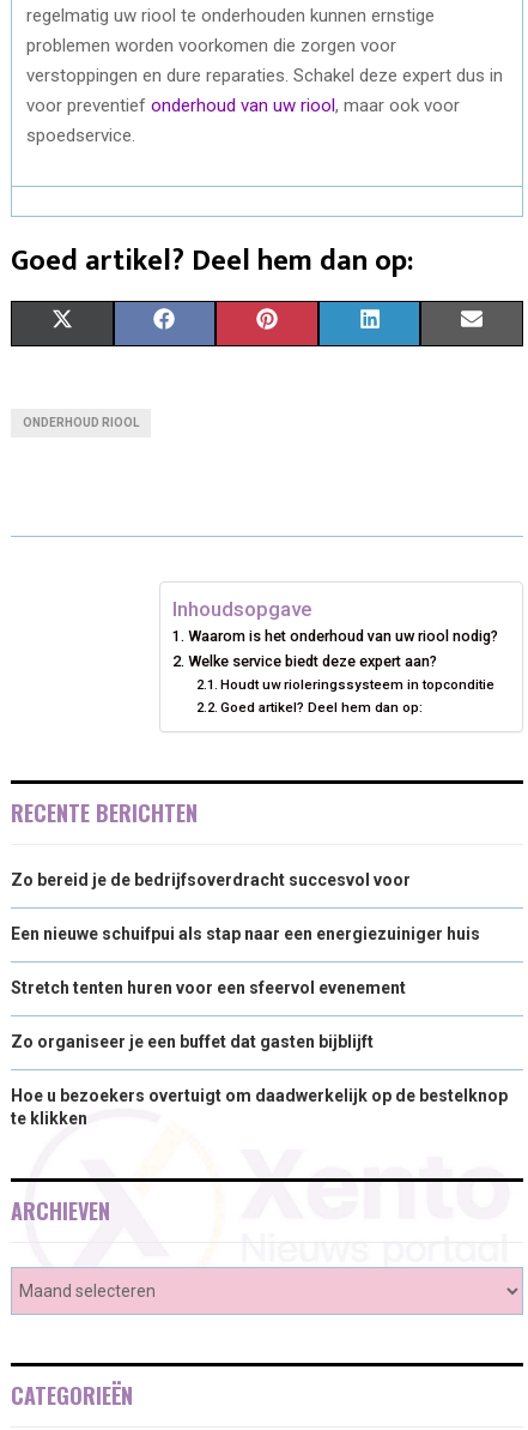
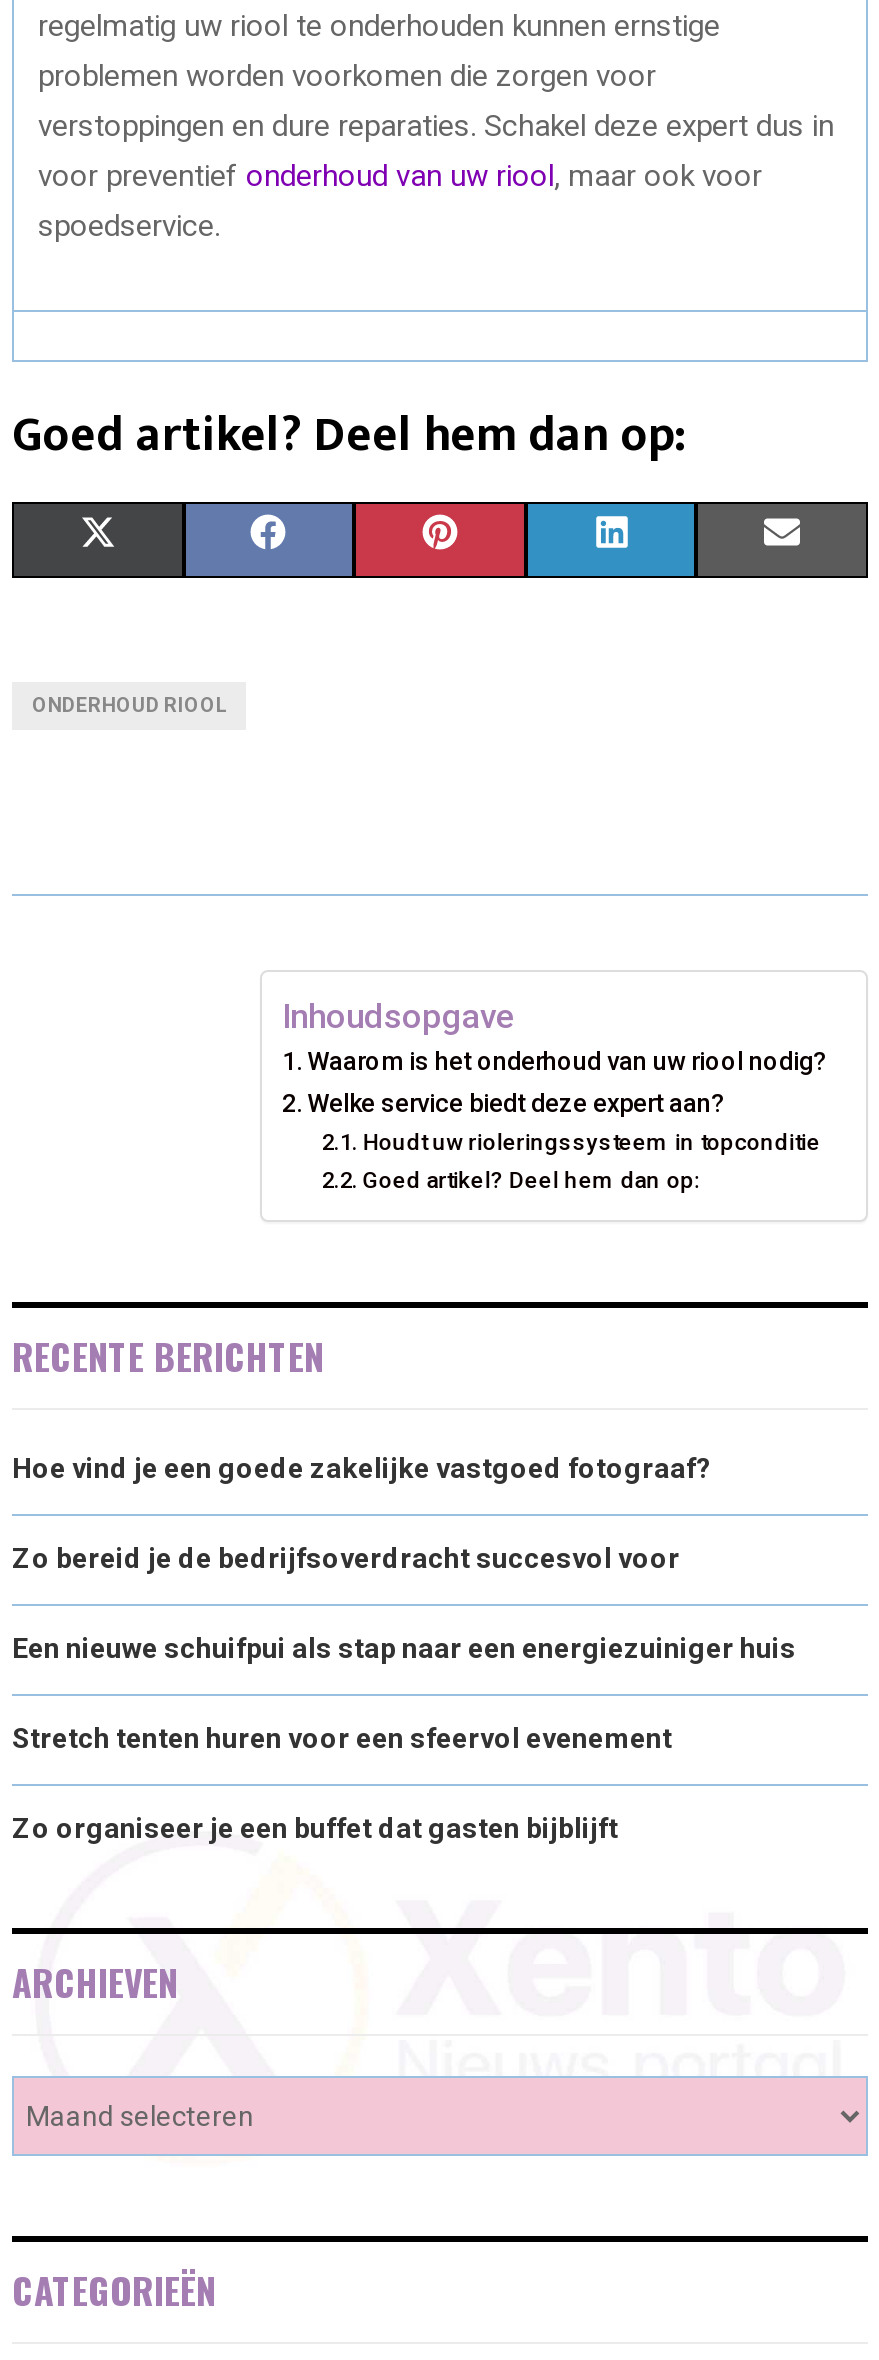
+ Hoe vind je een goede zakelijke vastgoed fotograaf?

moved down: Zo bereid je de bedrijfsoverdracht succesvol voor | Een nieuwe schuifpui als stap naar een energiezuiniger huis | Stretch tenten huren voor een sfeervol evenement | Zo organiseer je een buffet dat gasten bijblijft

- Hoe u bezoekers overtuigt om daadwerkelijk op de bestelknop
- te klikken
